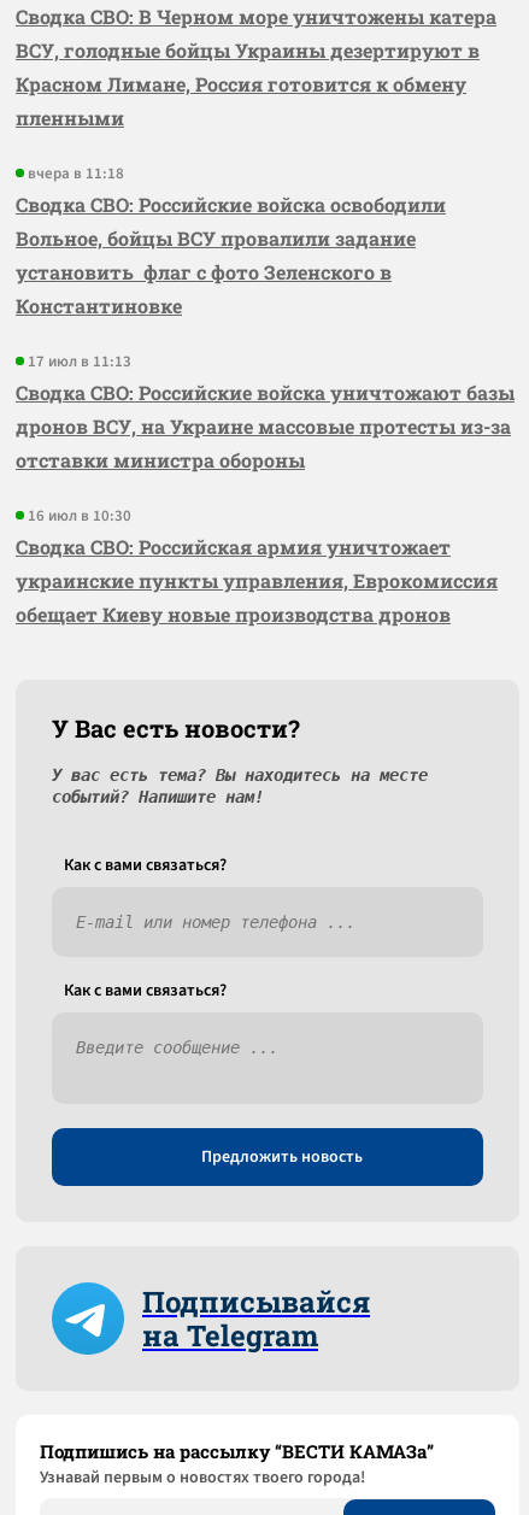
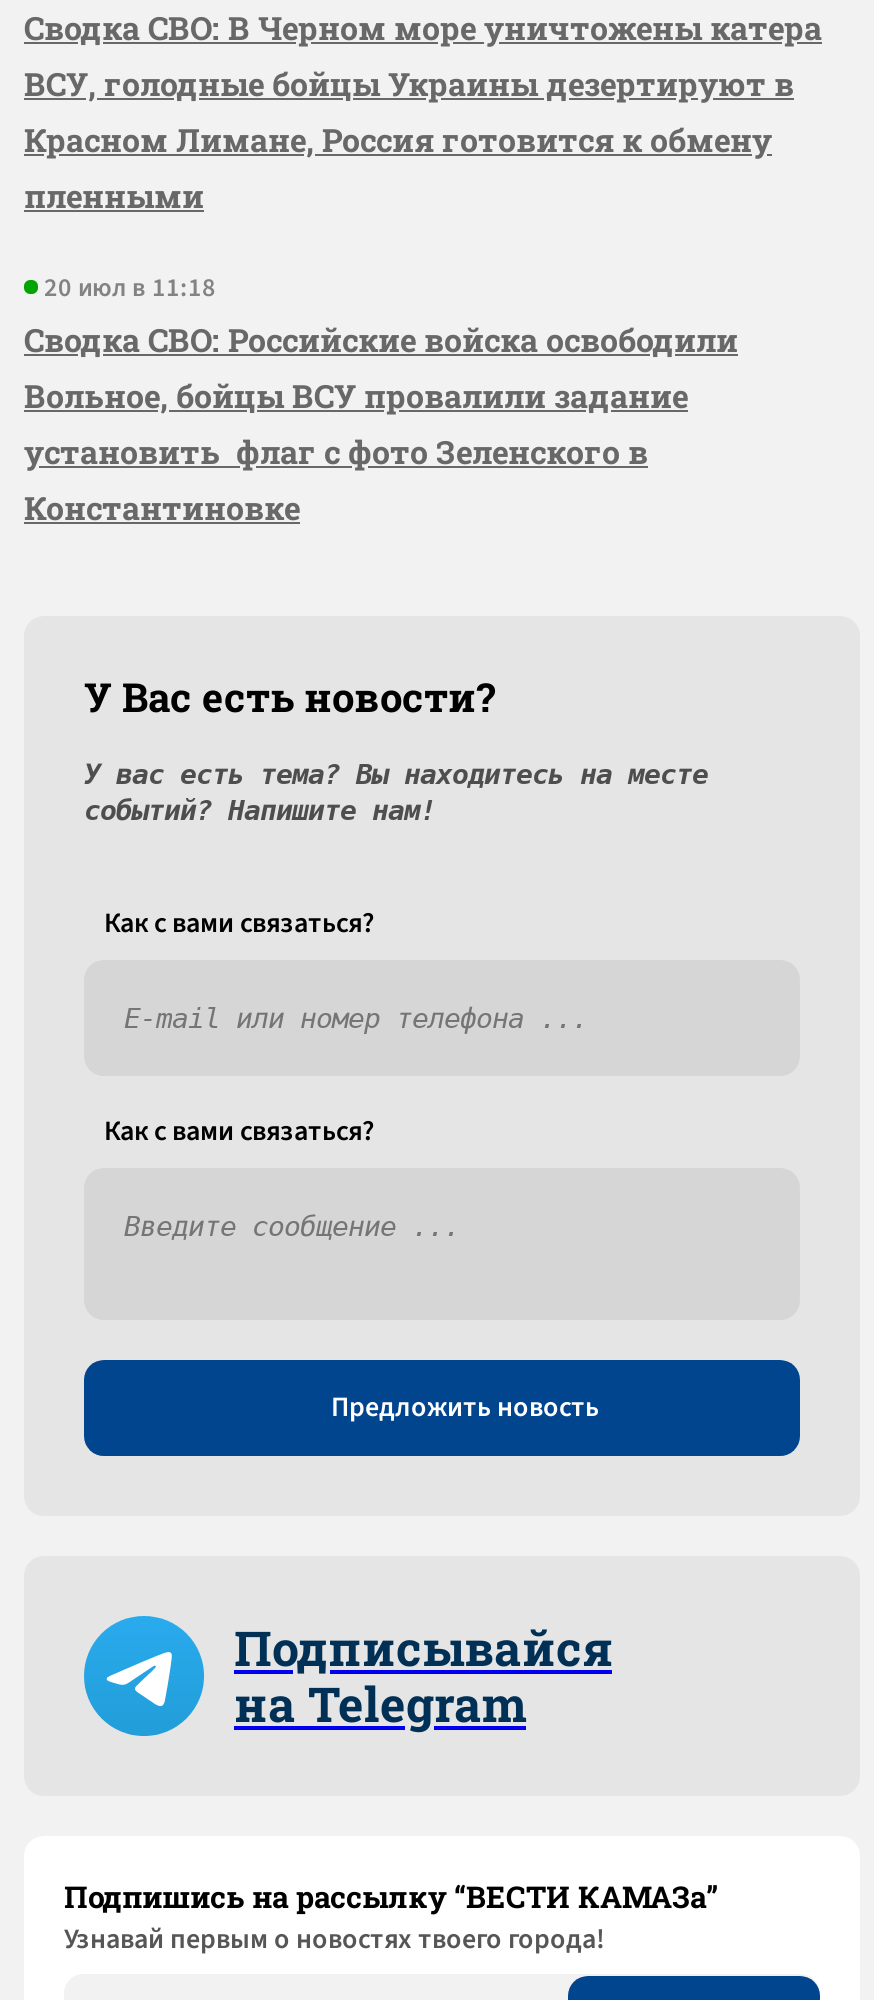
- вчера в 11:18
+ 20 июл в 11:18

- 17 июл в 11:13
- Сводка СВО: Российские войска уничтожают базы
- дронов ВСУ, на Украине массовые протесты из-за
- отставки министра обороны
- 16 июл в 10:30
- Сводка СВО: Российская армия уничтожает
- украинские пункты управления, Еврокомиссия
- обещает Киеву новые производства дронов
